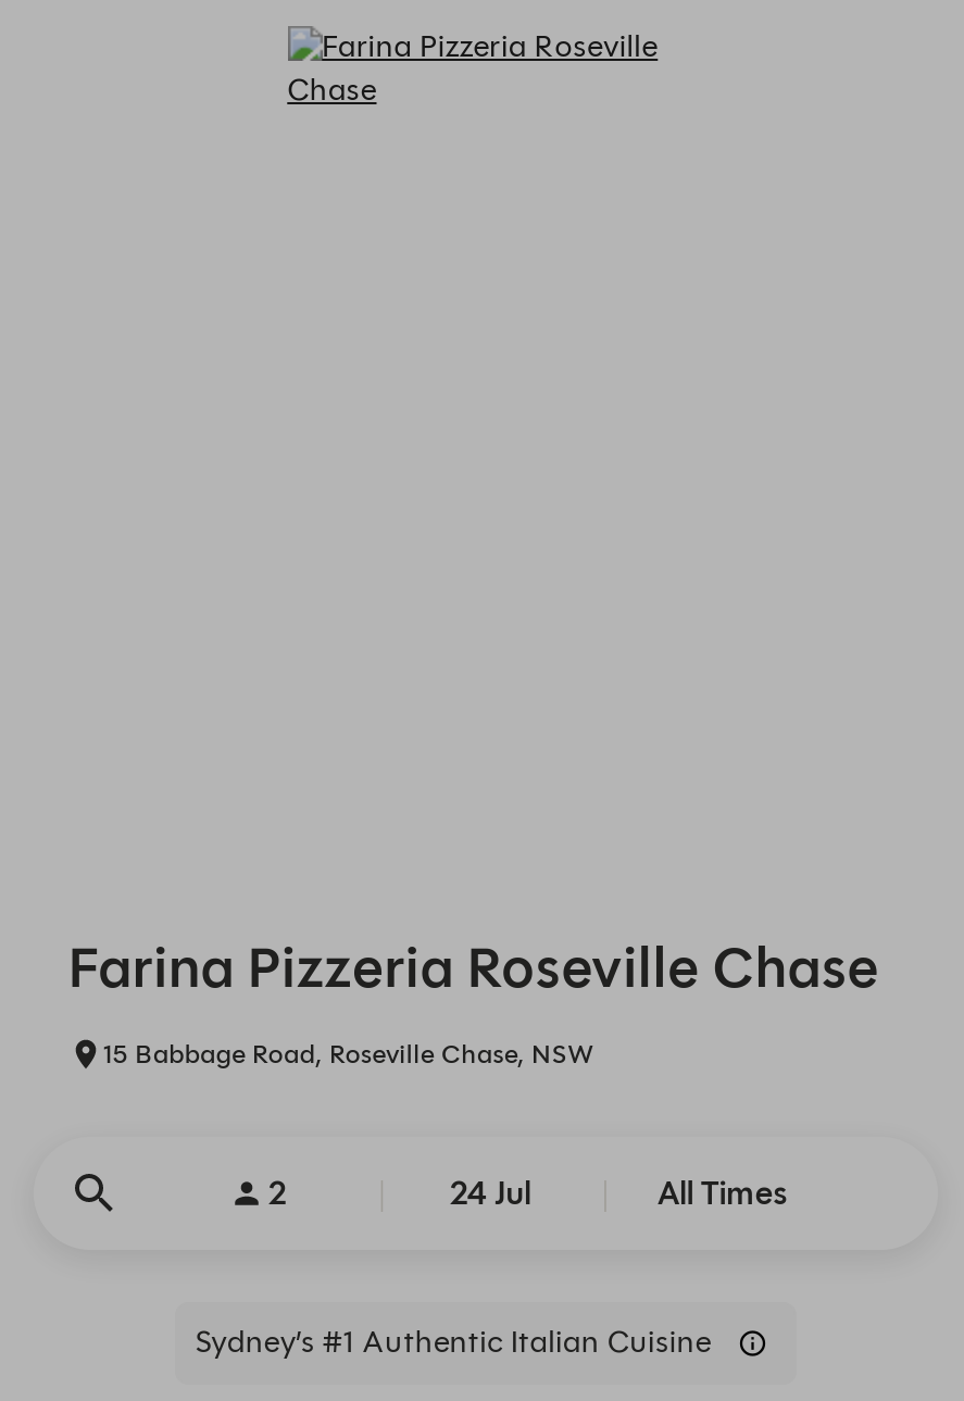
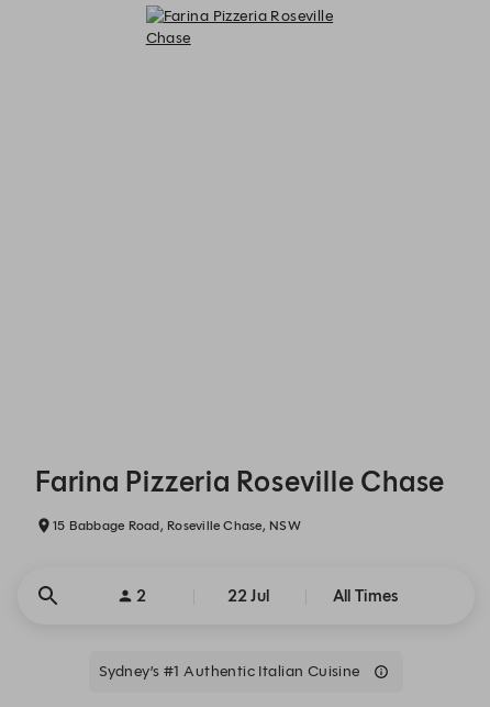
- 24 Jul
+ 22 Jul
